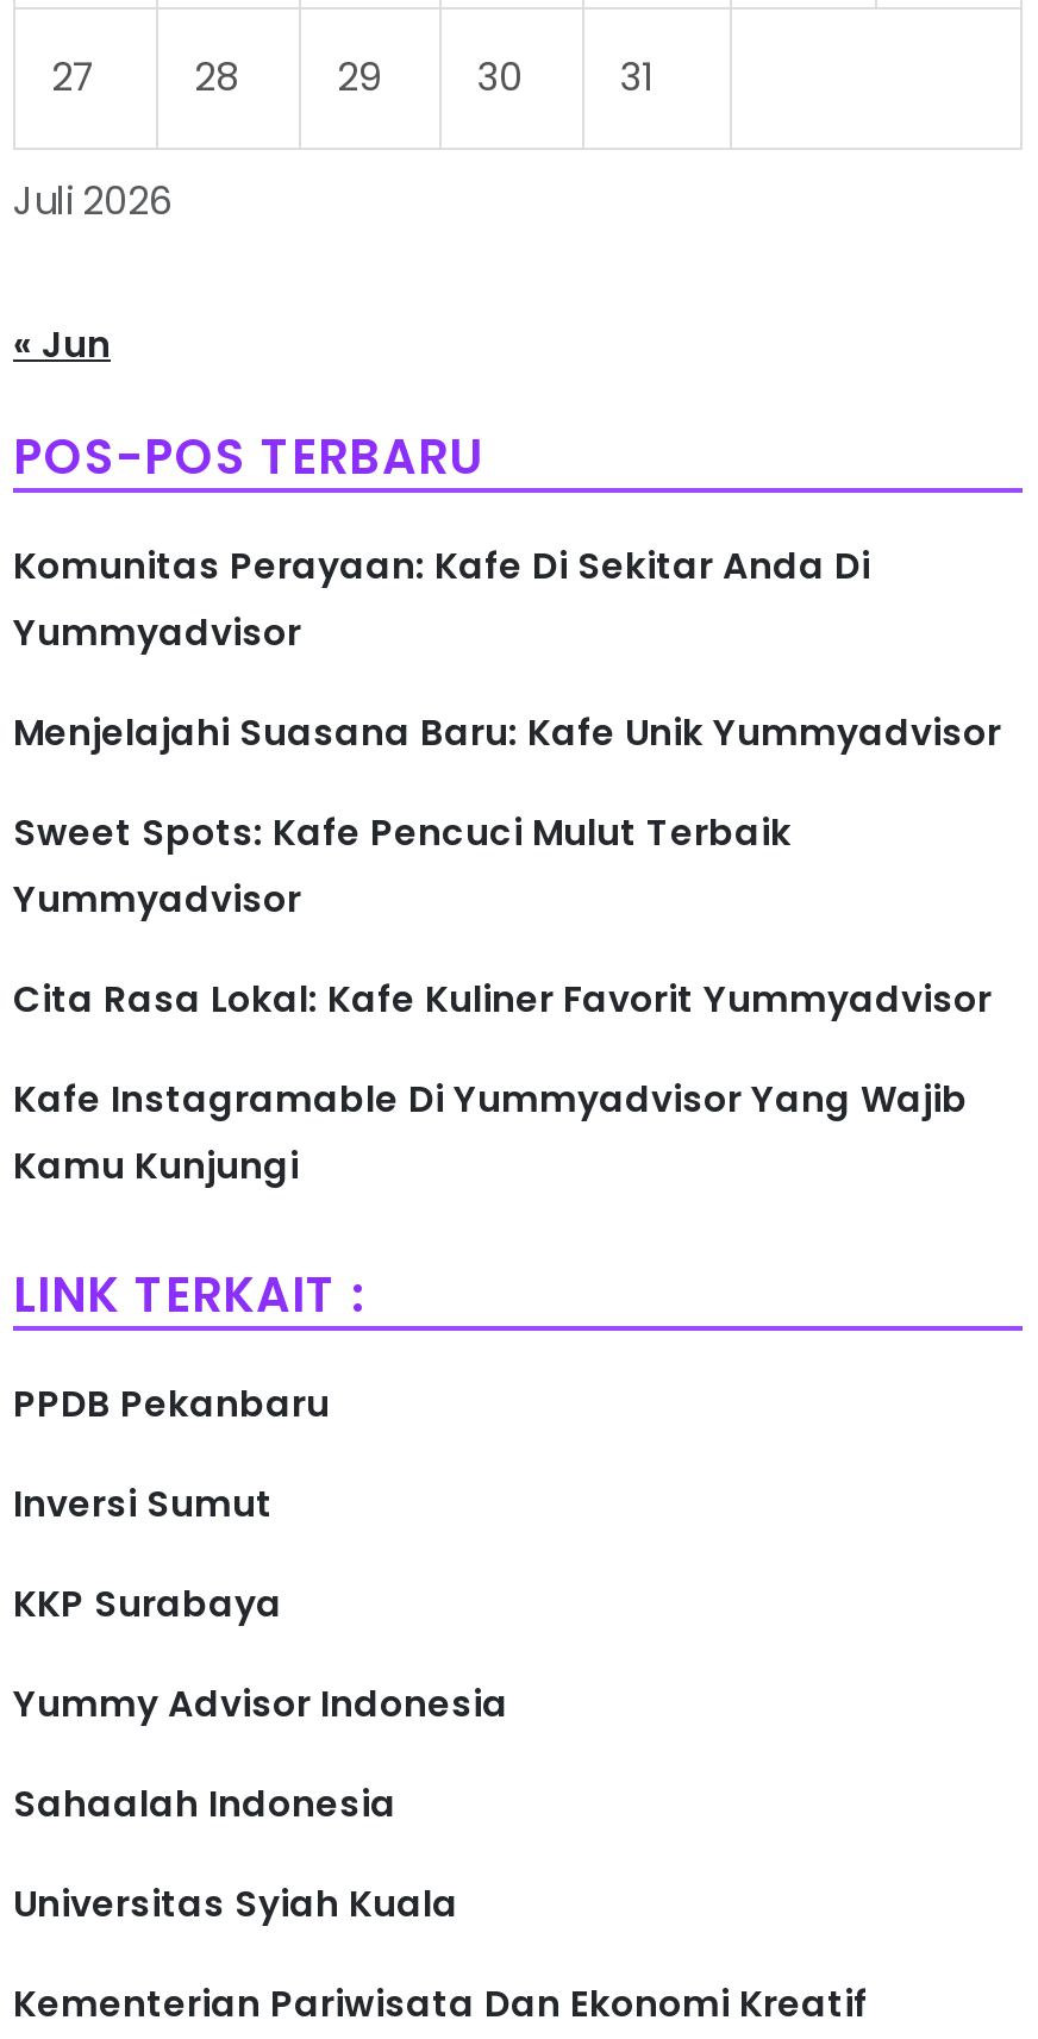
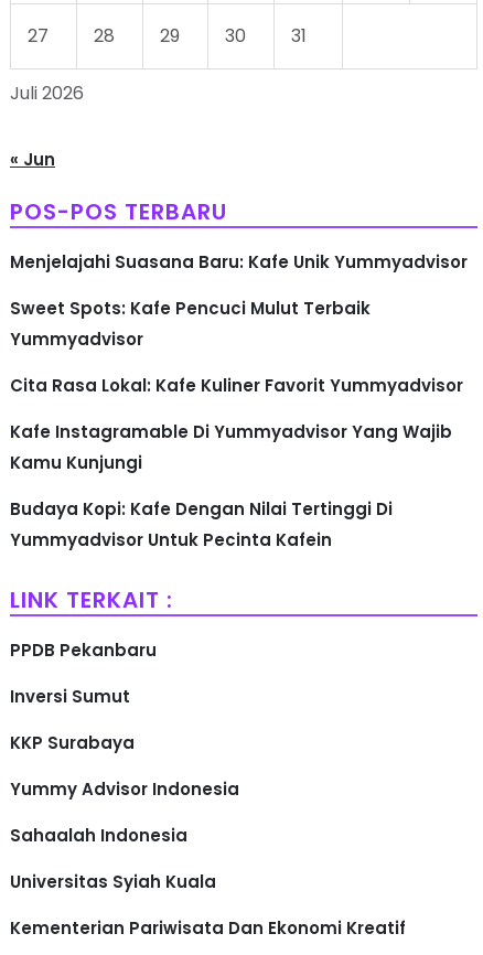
- Komunitas Perayaan: Kafe Di Sekitar Anda Di
- Yummyadvisor

moved up: Menjelajahi Suasana Baru: Kafe Unik Yummyadvisor | Sweet Spots: Kafe Pencuci Mulut Terbaik | Yummyadvisor | Cita Rasa Lokal: Kafe Kuliner Favorit Yummyadvisor | Kafe Instagramable Di Yummyadvisor Yang Wajib | Kamu Kunjungi

+ Budaya Kopi: Kafe Dengan Nilai Tertinggi Di
+ Yummyadvisor Untuk Pecinta Kafein
